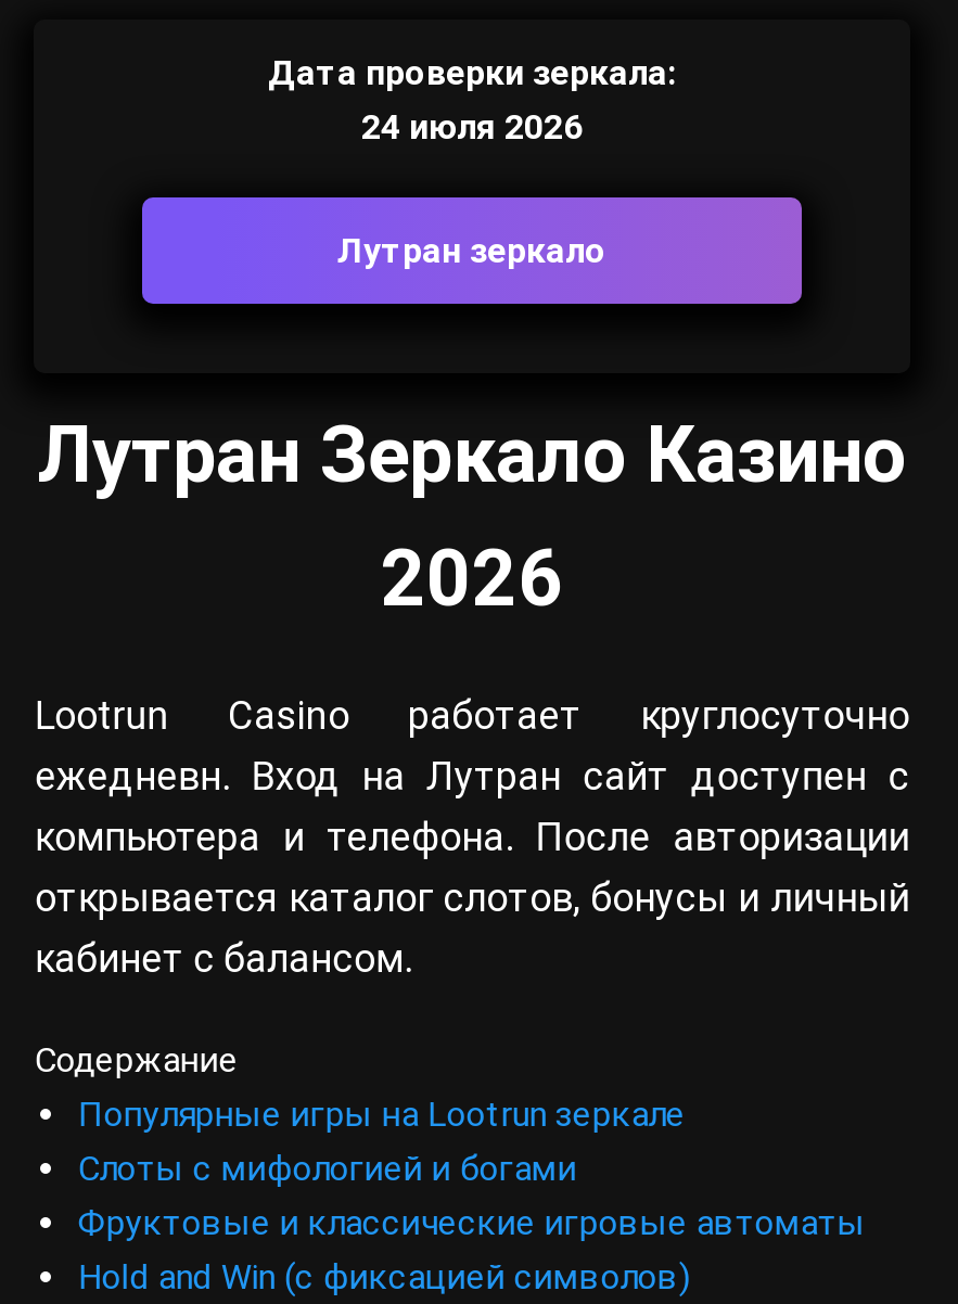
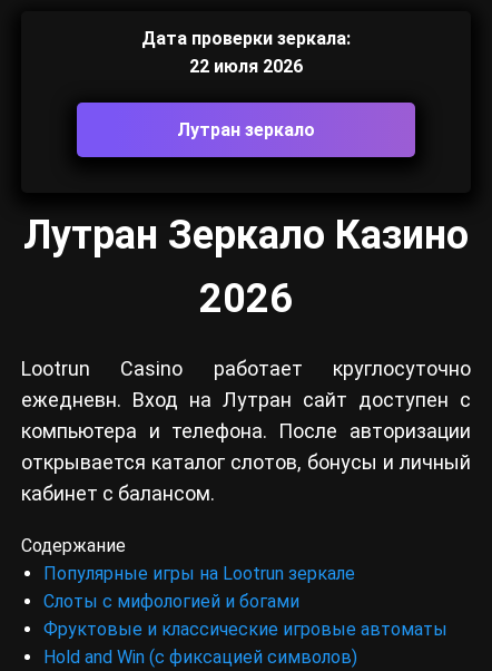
- 24 июля 2026
+ 22 июля 2026
